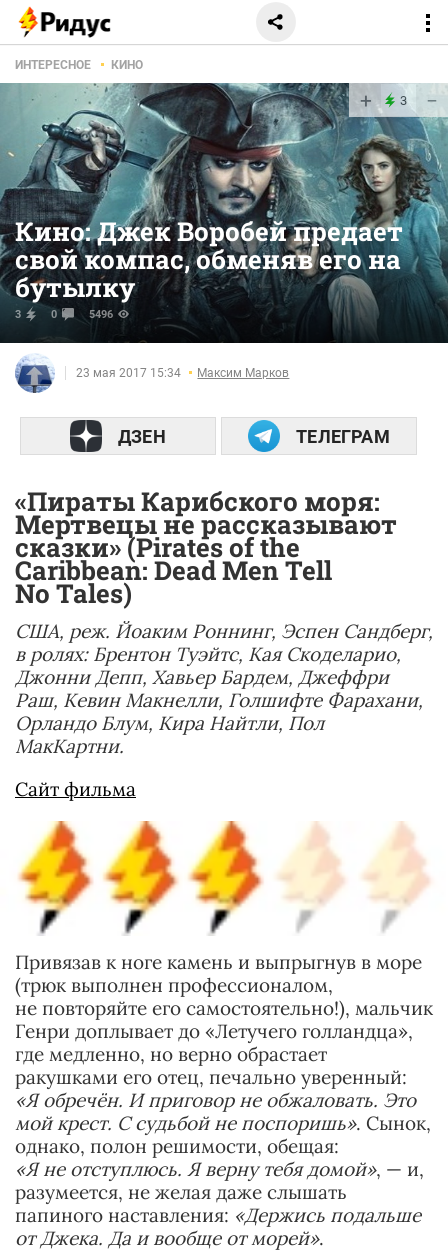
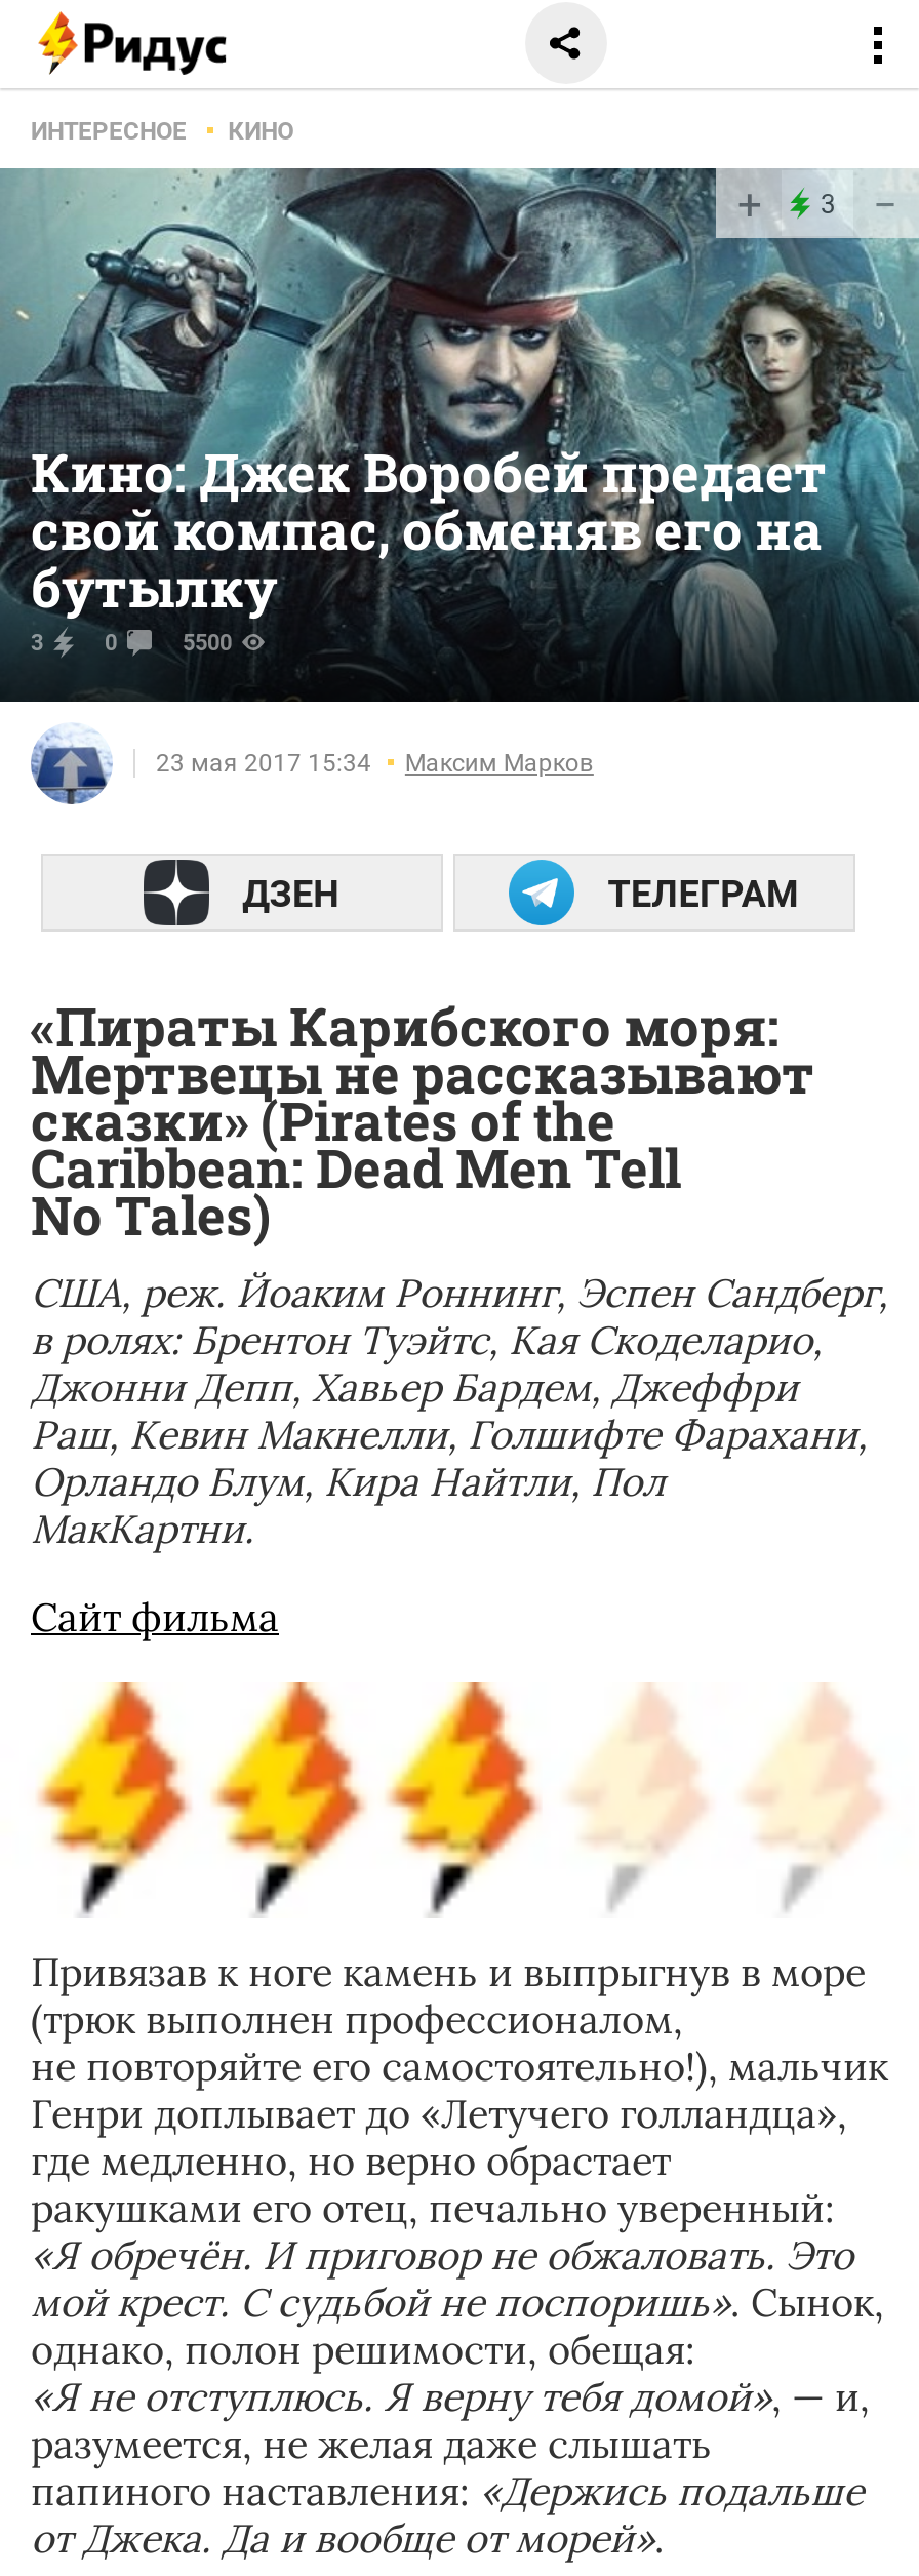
- 5496
+ 5500
